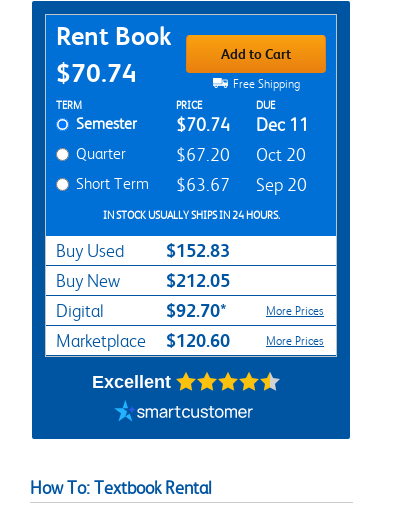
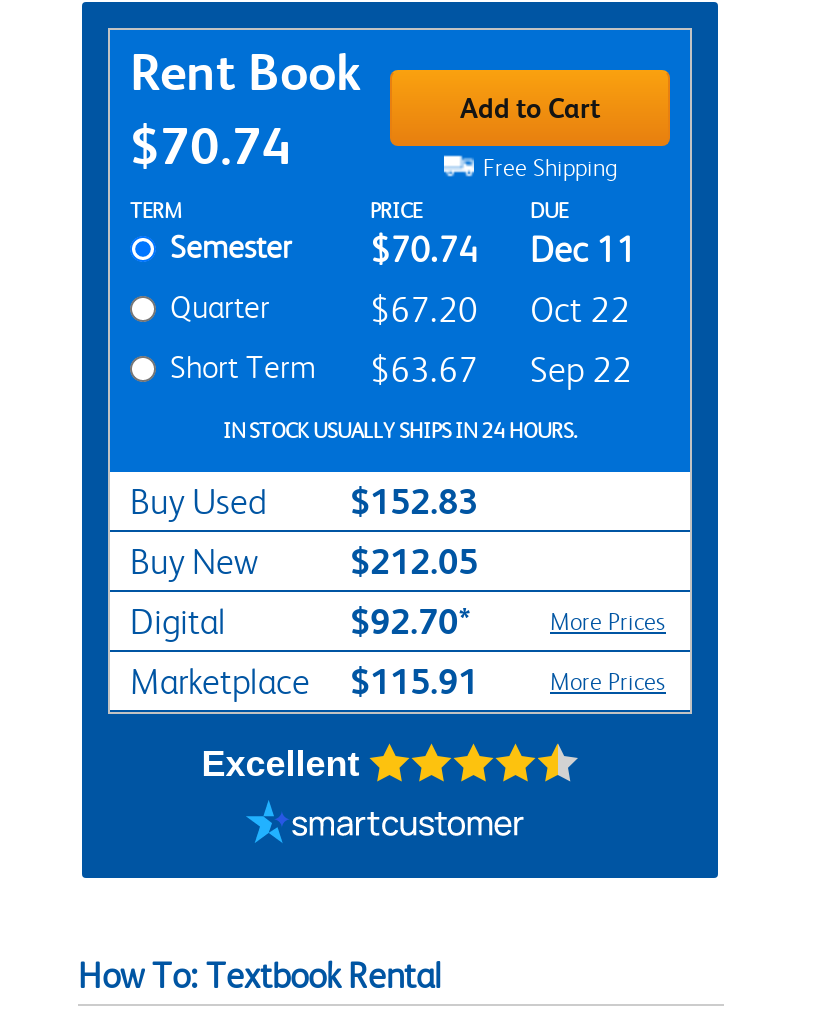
- $67.20 Oct 20
+ $67.20 Oct 22

- Short Term $63.67 Sep 20
+ Short Term $63.67 Sep 22

- Marketplace $120.60
+ Marketplace $115.91
